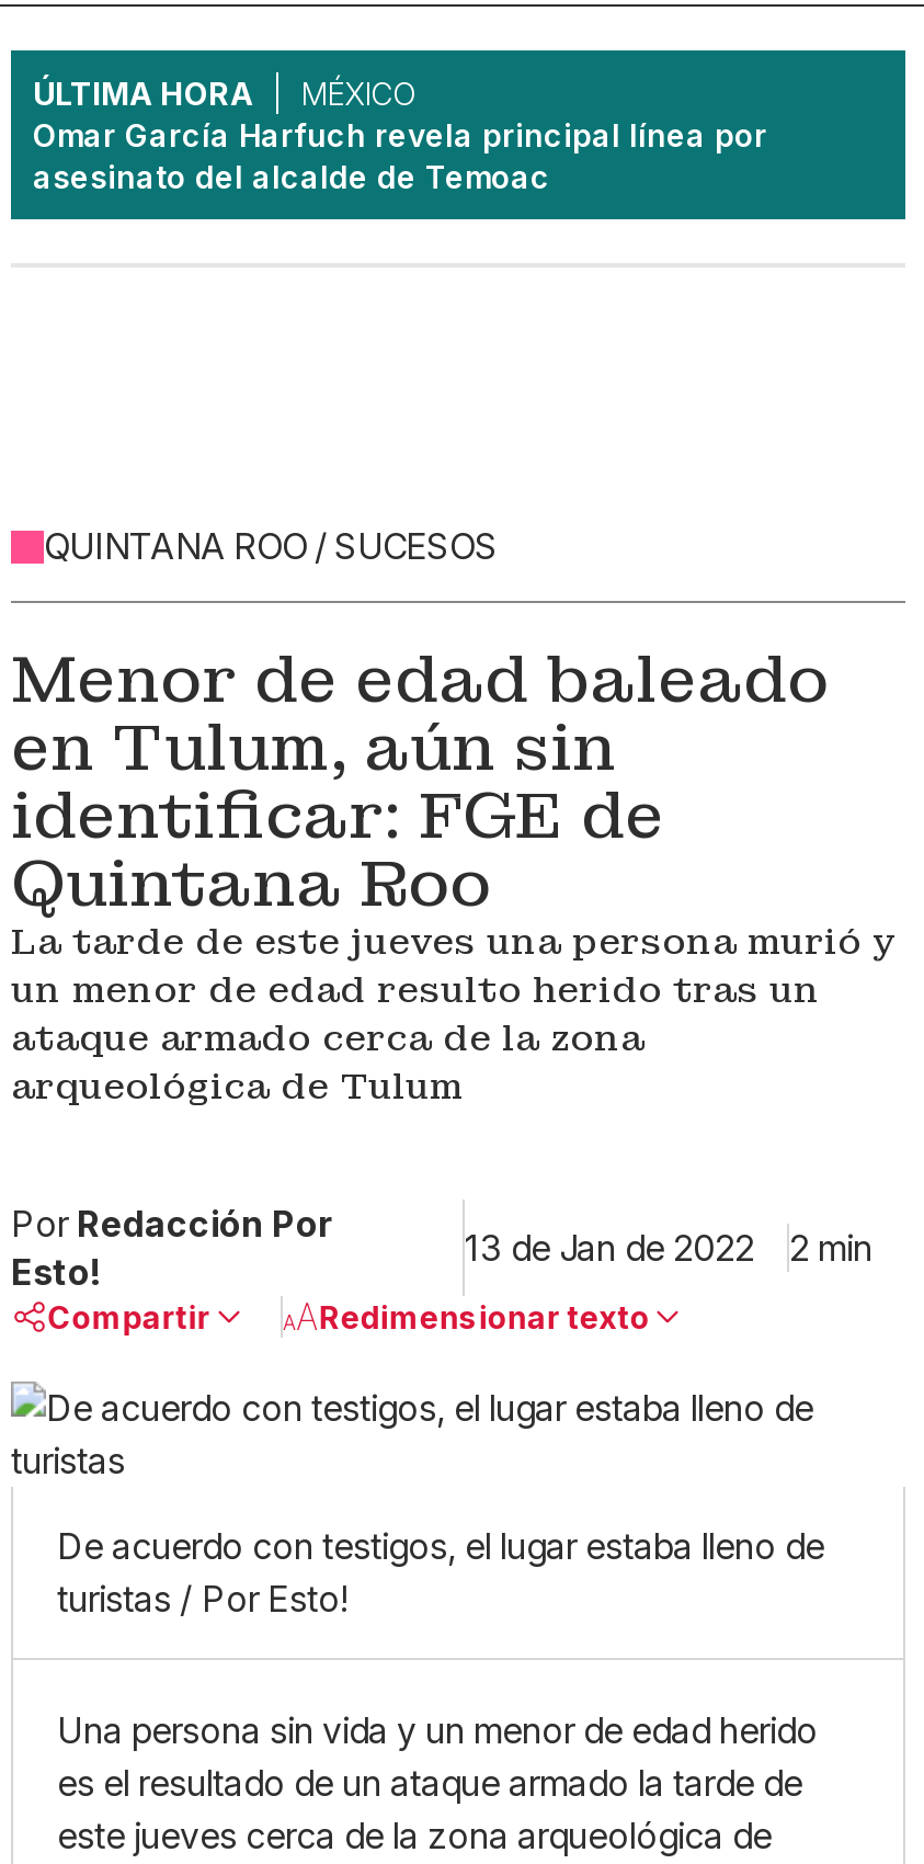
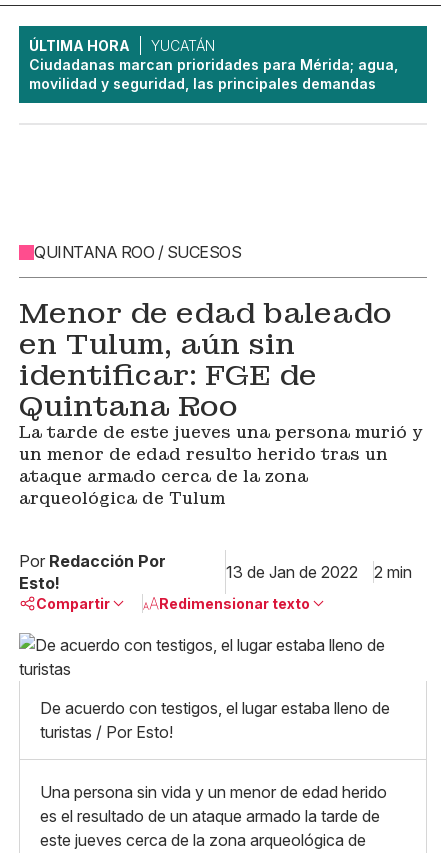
- MÉXICO
- Omar García Harfuch revela principal línea por
- asesinato del alcalde de Temoac
+ YUCATÁN
+ Ciudadanas marcan prioridades para Mérida; agua,
+ movilidad y seguridad, las principales demandas
